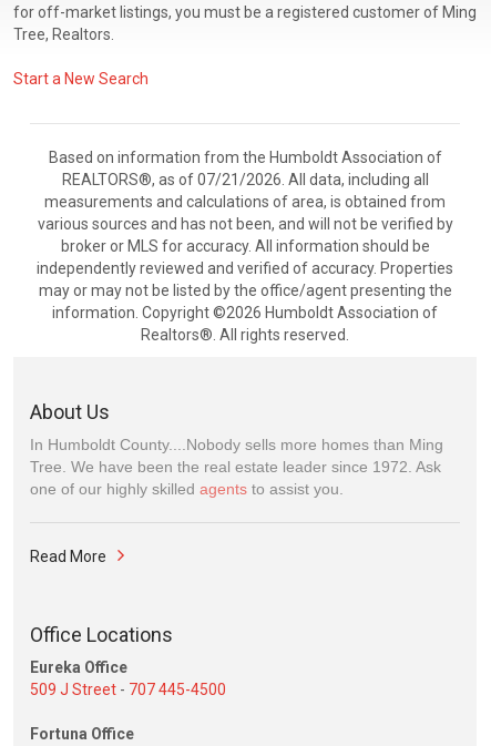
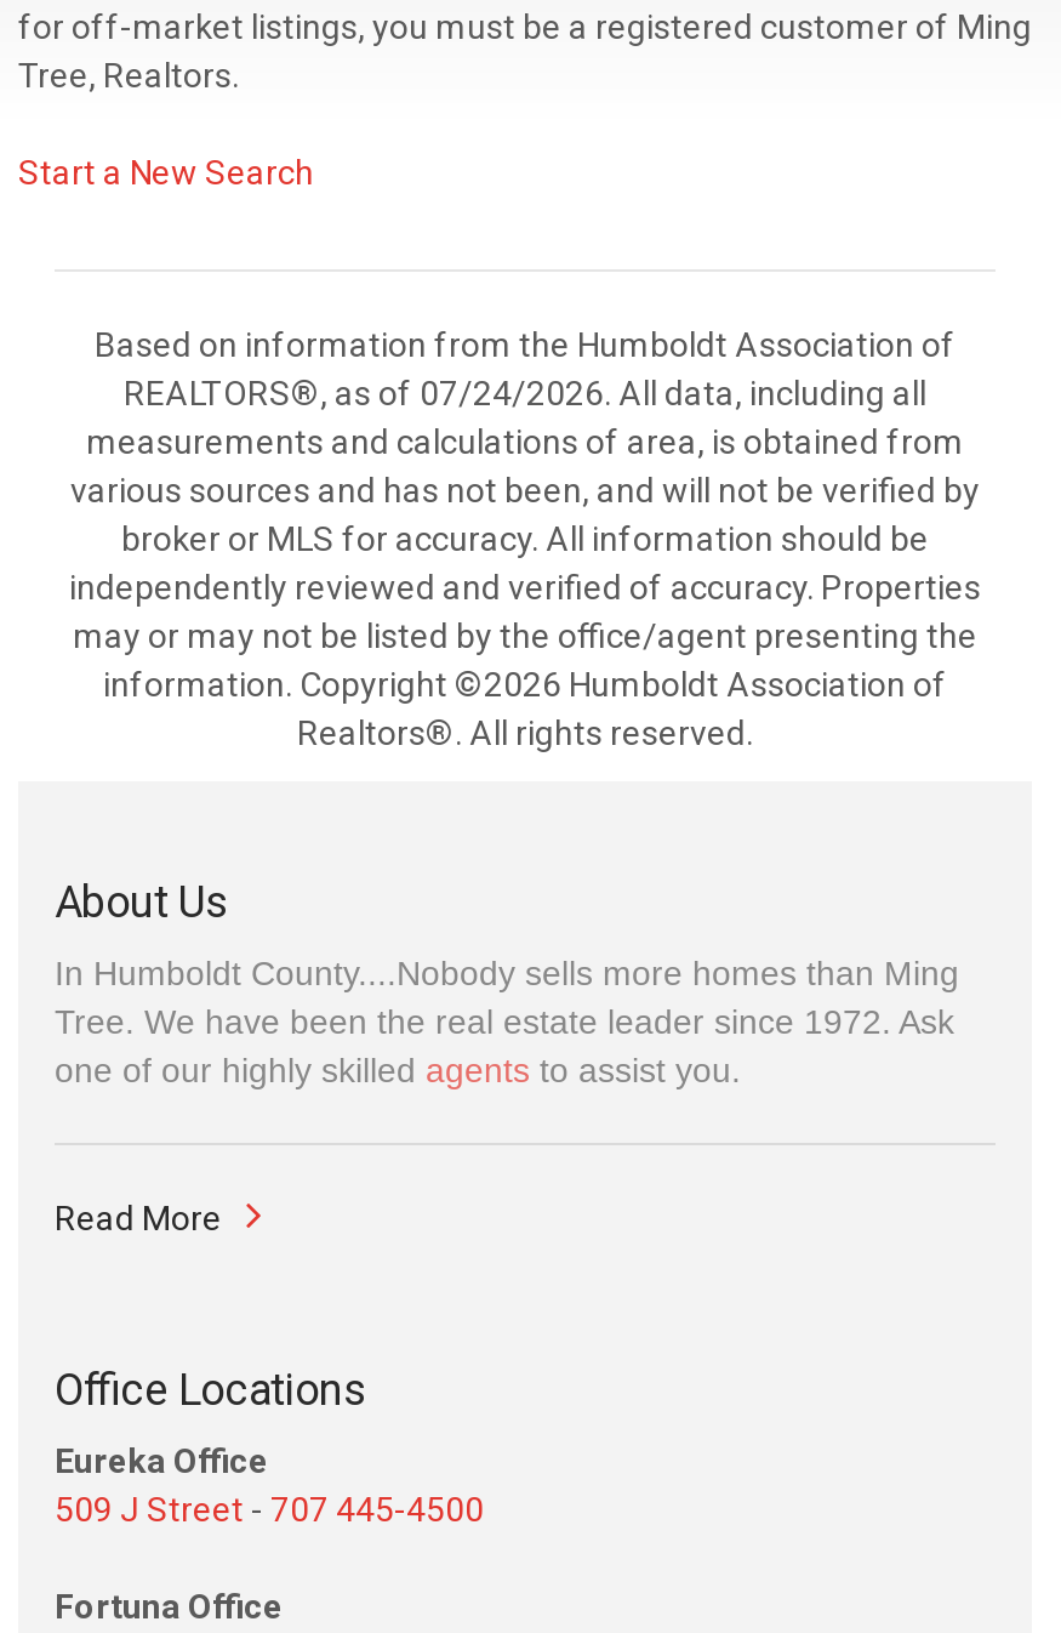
- REALTORS®, as of 07/21/2026. All data, including all
+ REALTORS®, as of 07/24/2026. All data, including all
